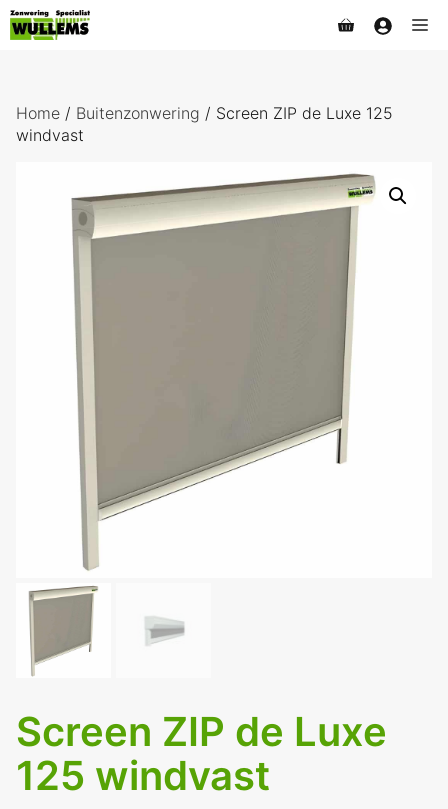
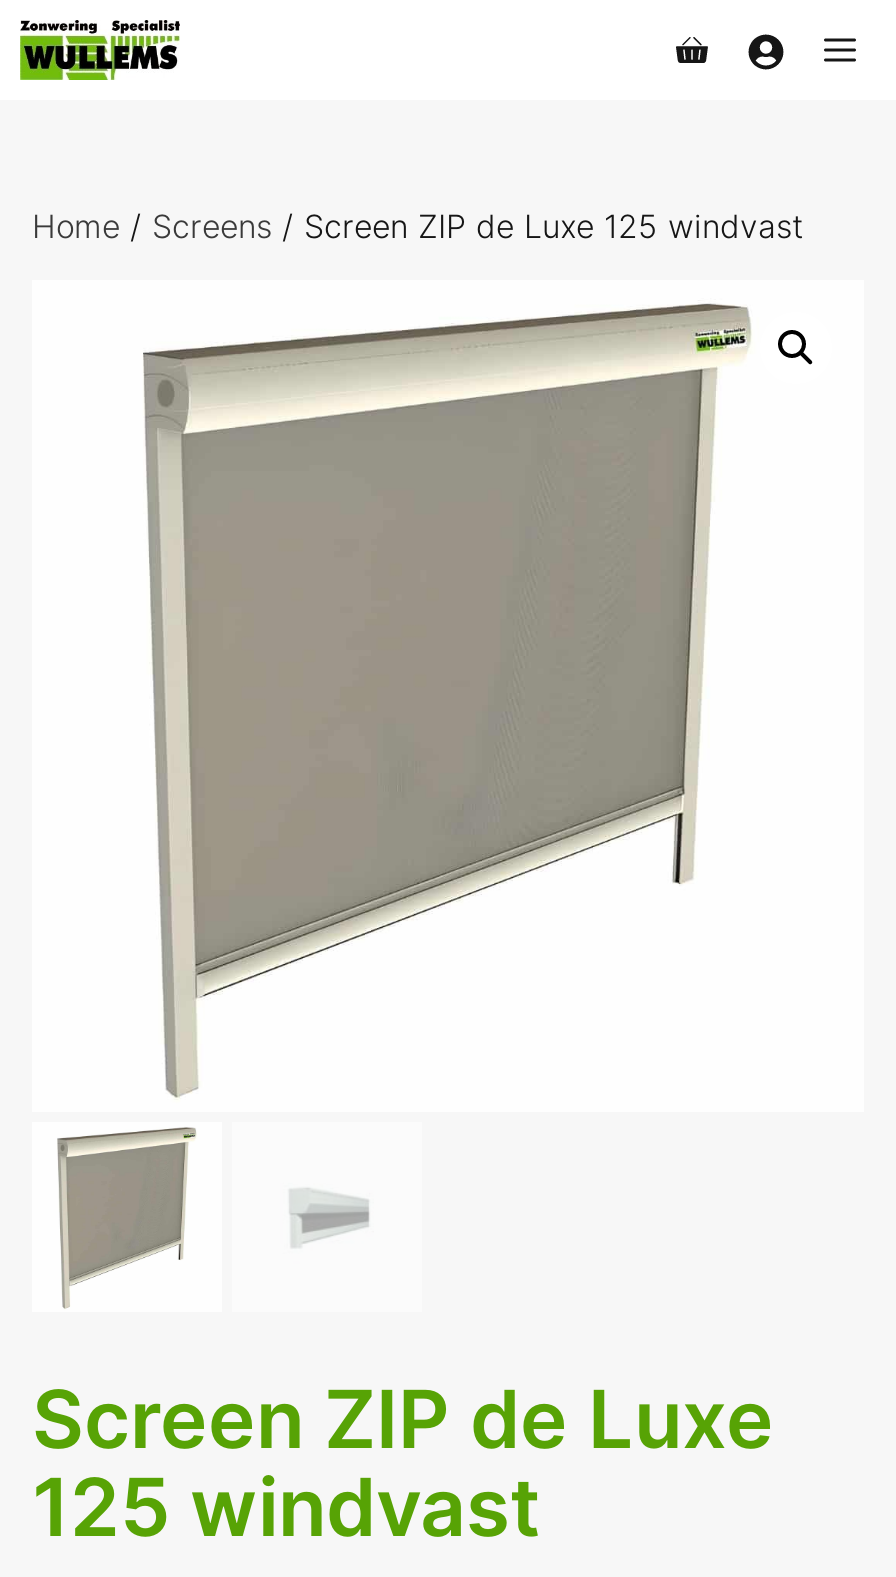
- Home / Buitenzonwering / Screen ZIP de Luxe 125
- windvast
+ Home / Screens / Screen ZIP de Luxe 125 windvast
